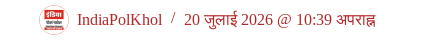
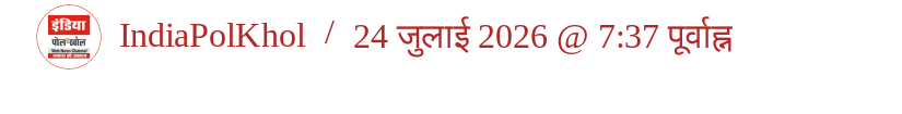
- IndiaPolKhol 20 जुलाई 2026 @ 10:39 अपराह्न
+ IndiaPolKhol 24 जुलाई 2026 @ 7:37 पूर्वाह्न
